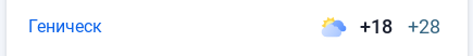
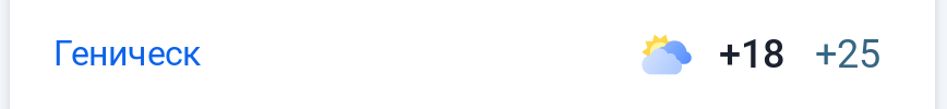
- +18 +28
+ +18 +25
